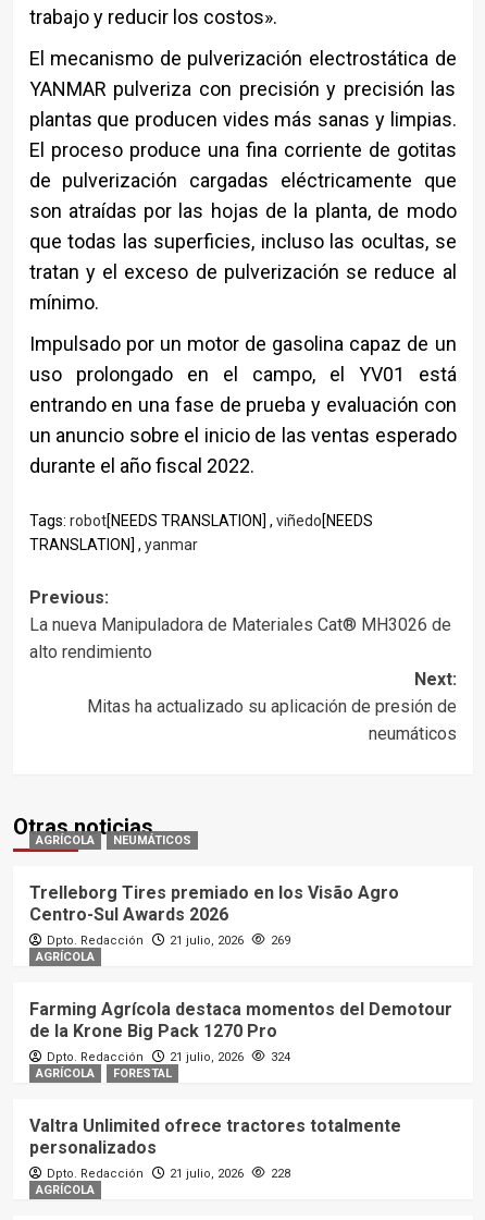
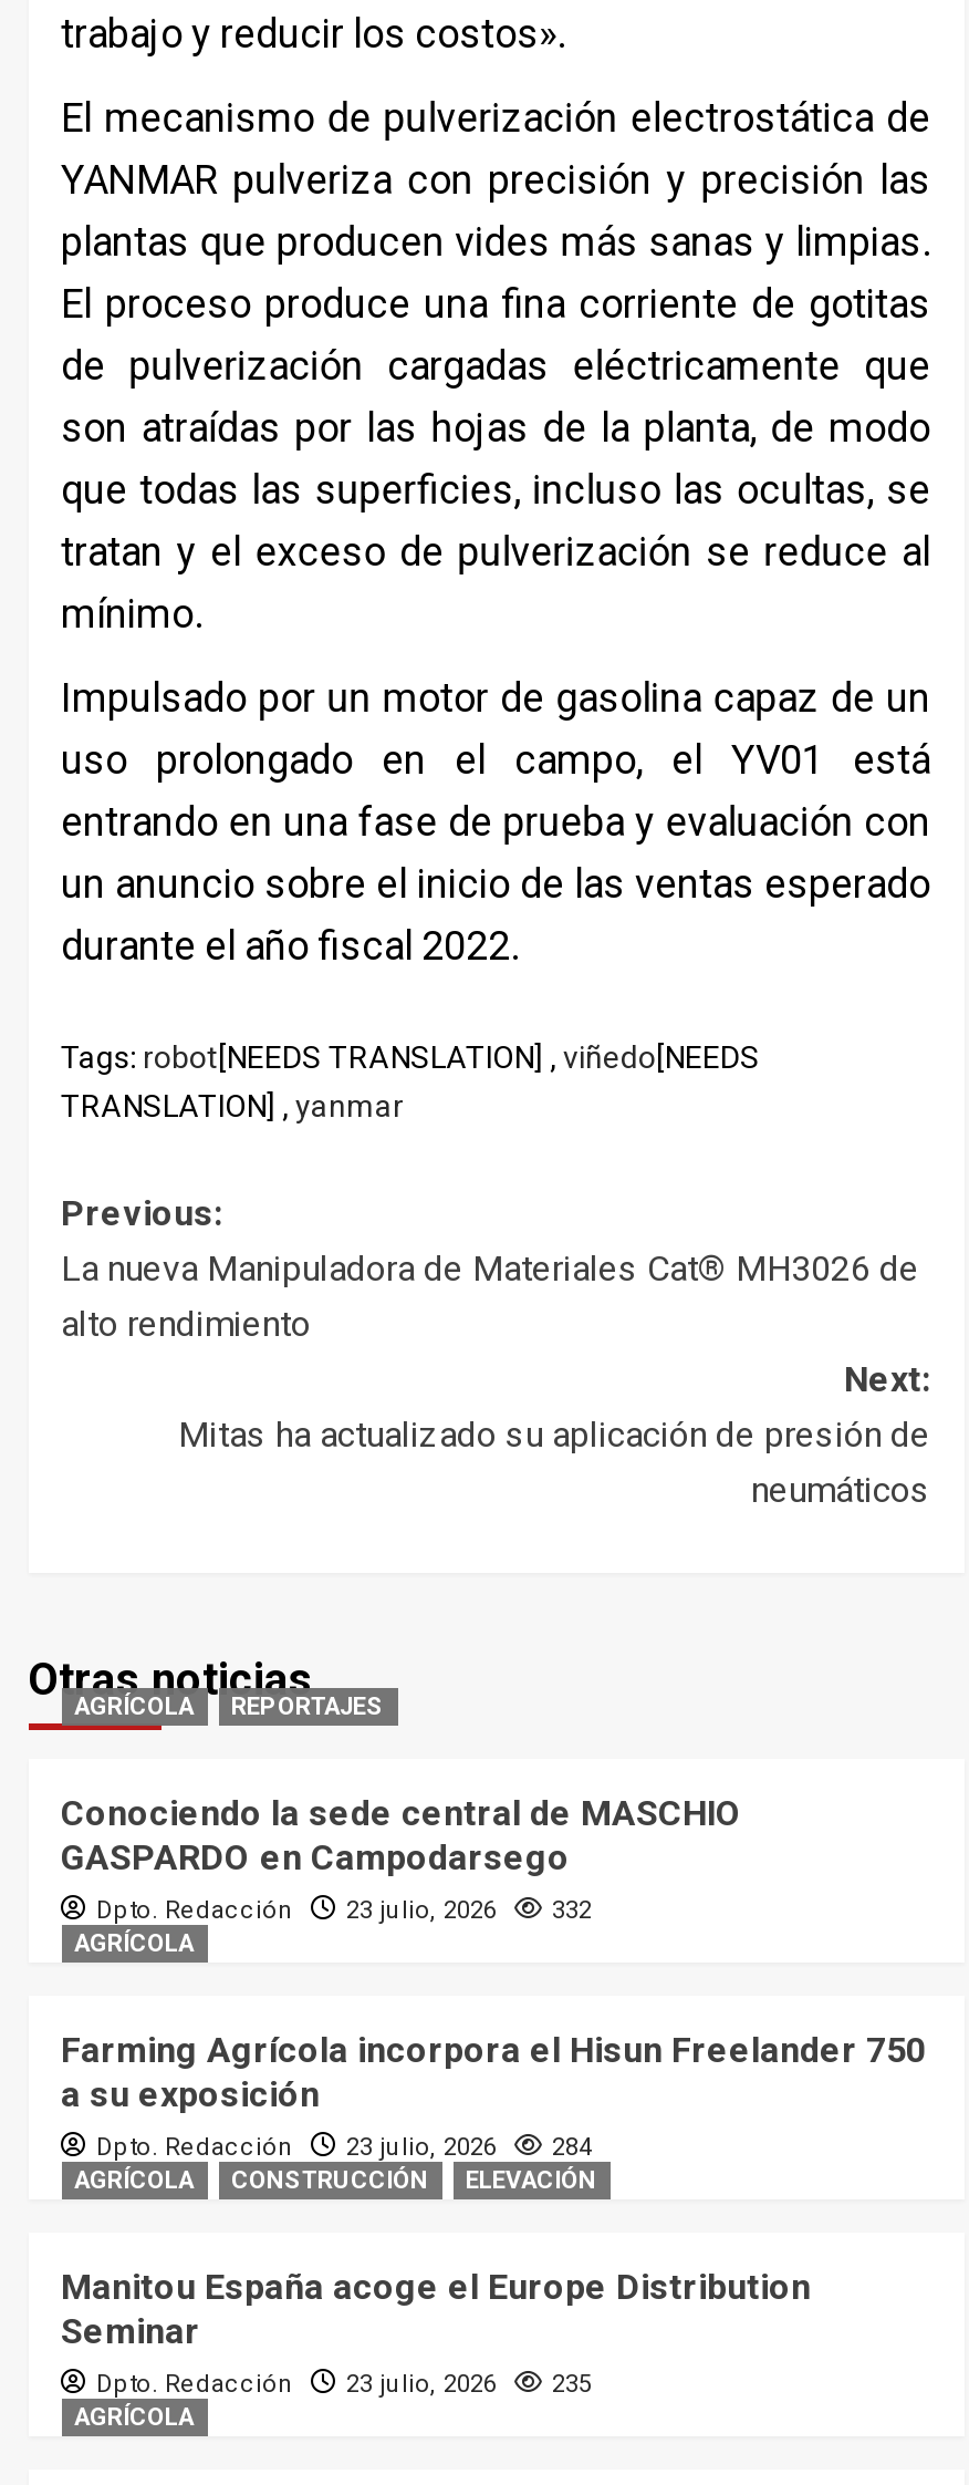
- NEUMÁTICOS
+ REPORTAJES

- Trelleborg Tires premiado en los Visão Agro
- Centro-Sul Awards 2026
+ Conociendo la sede central de MASCHIO
+ GASPARDO en Campodarsego

- 21 julio, 2026
+ 23 julio, 2026

- 269
+ 332

- Farming Agrícola destaca momentos del Demotour
- de la Krone Big Pack 1270 Pro
+ Farming Agrícola incorpora el Hisun Freelander 750
+ a su exposición

- 21 julio, 2026
+ 23 julio, 2026

- 324
+ 284

- FORESTAL
+ CONSTRUCCIÓN
+ ELEVACIÓN

- Valtra Unlimited ofrece tractores totalmente
- personalizados
+ Manitou España acoge el Europe Distribution
+ Seminar

- 21 julio, 2026
+ 23 julio, 2026

- 228
+ 235
